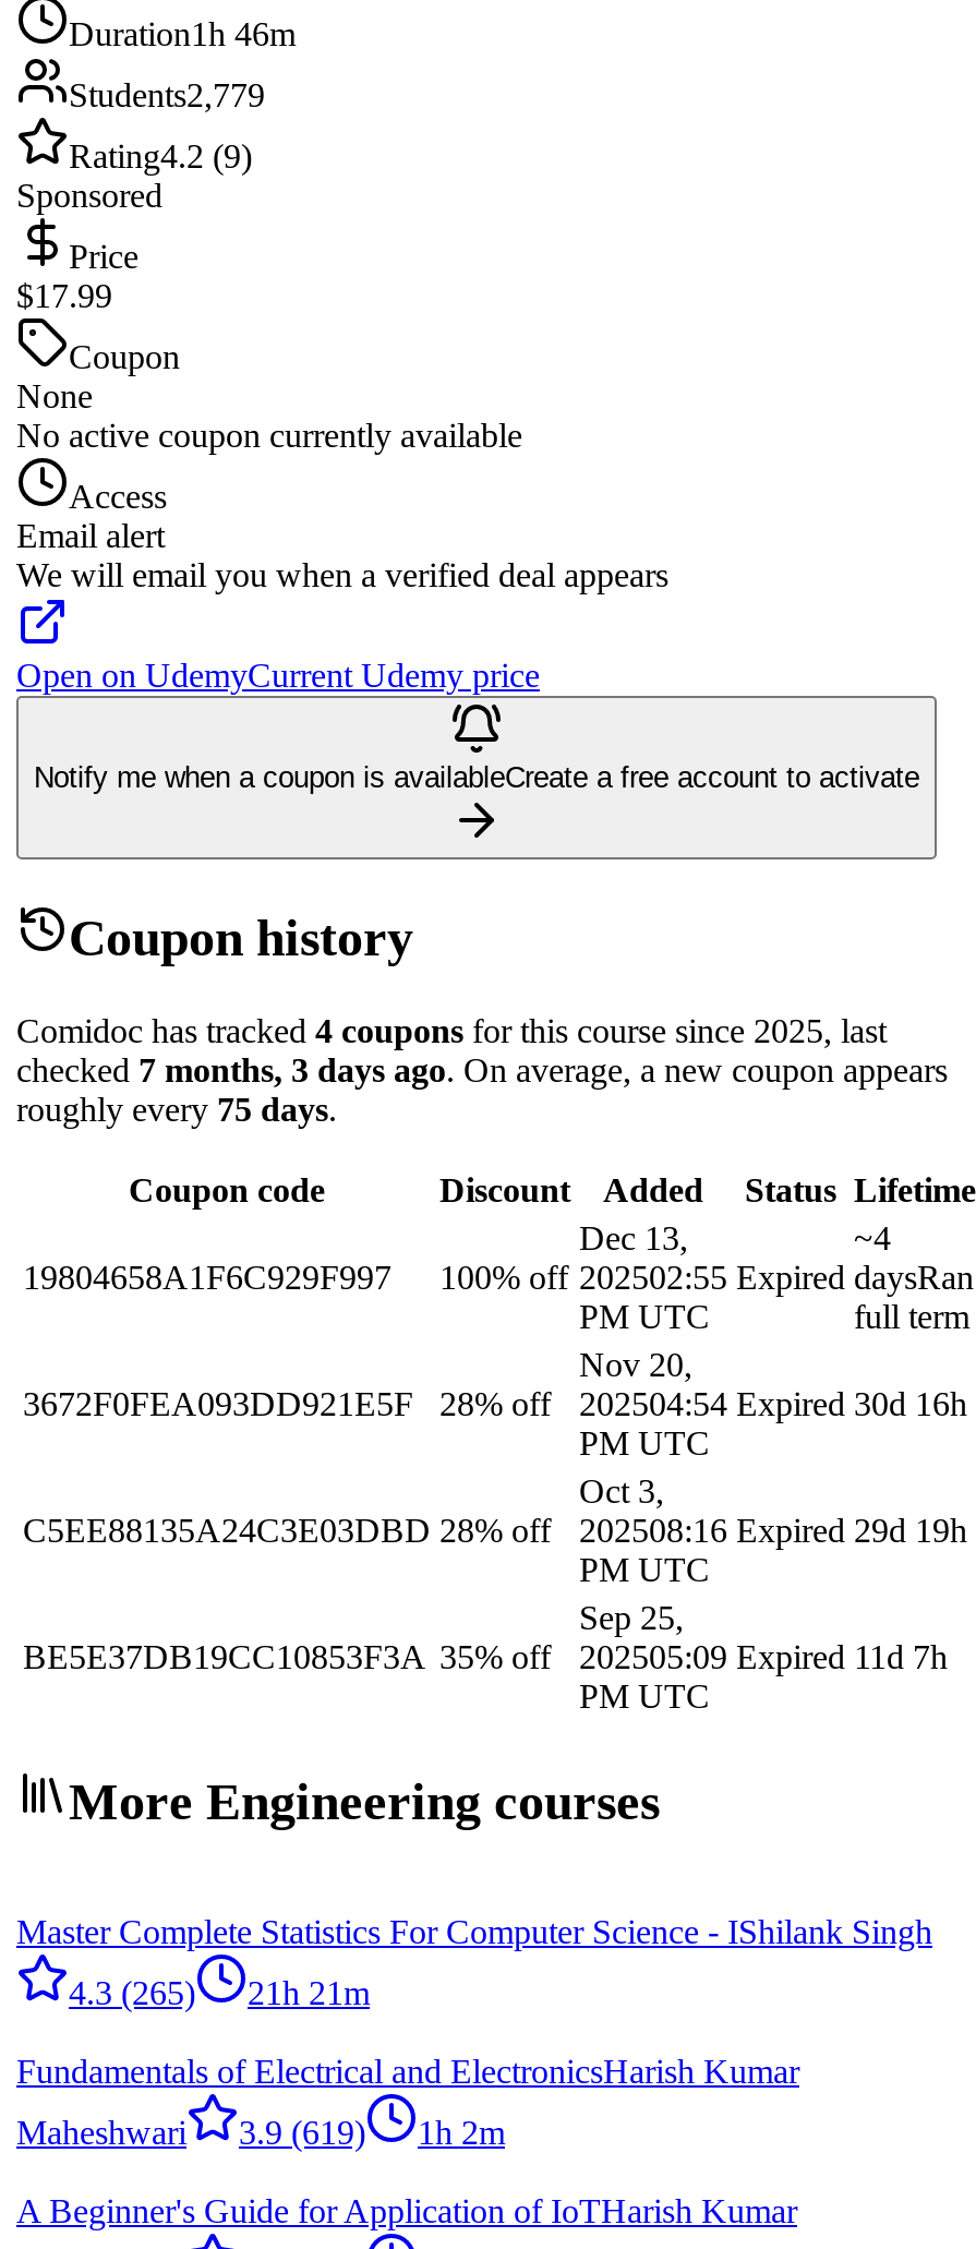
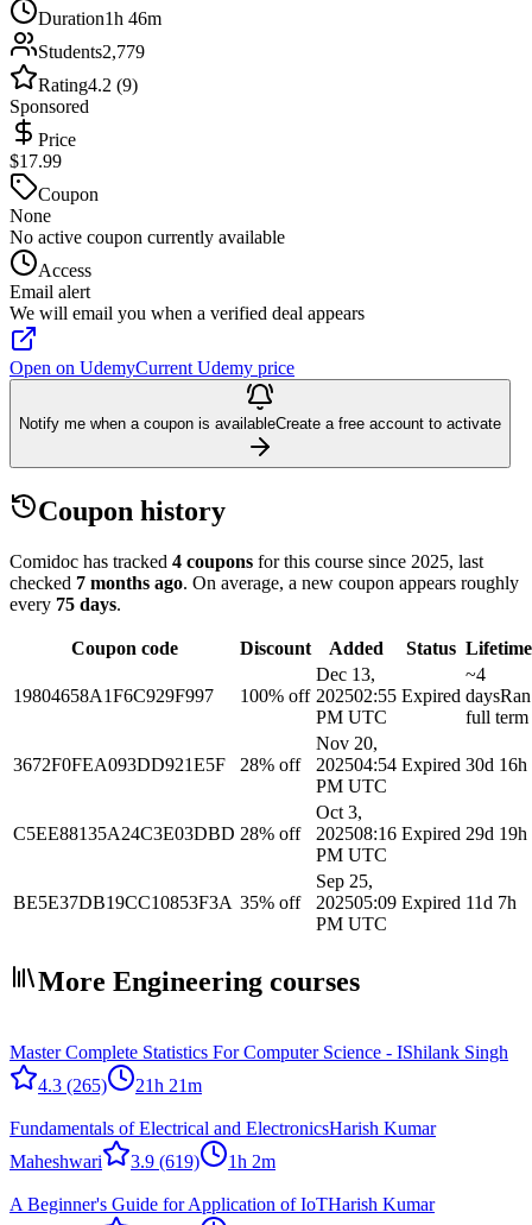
- checked 7 months, 3 days ago. On average, a new coupon appears
- roughly every 75 days.
+ checked 7 months ago. On average, a new coupon appears roughly
+ every 75 days.
